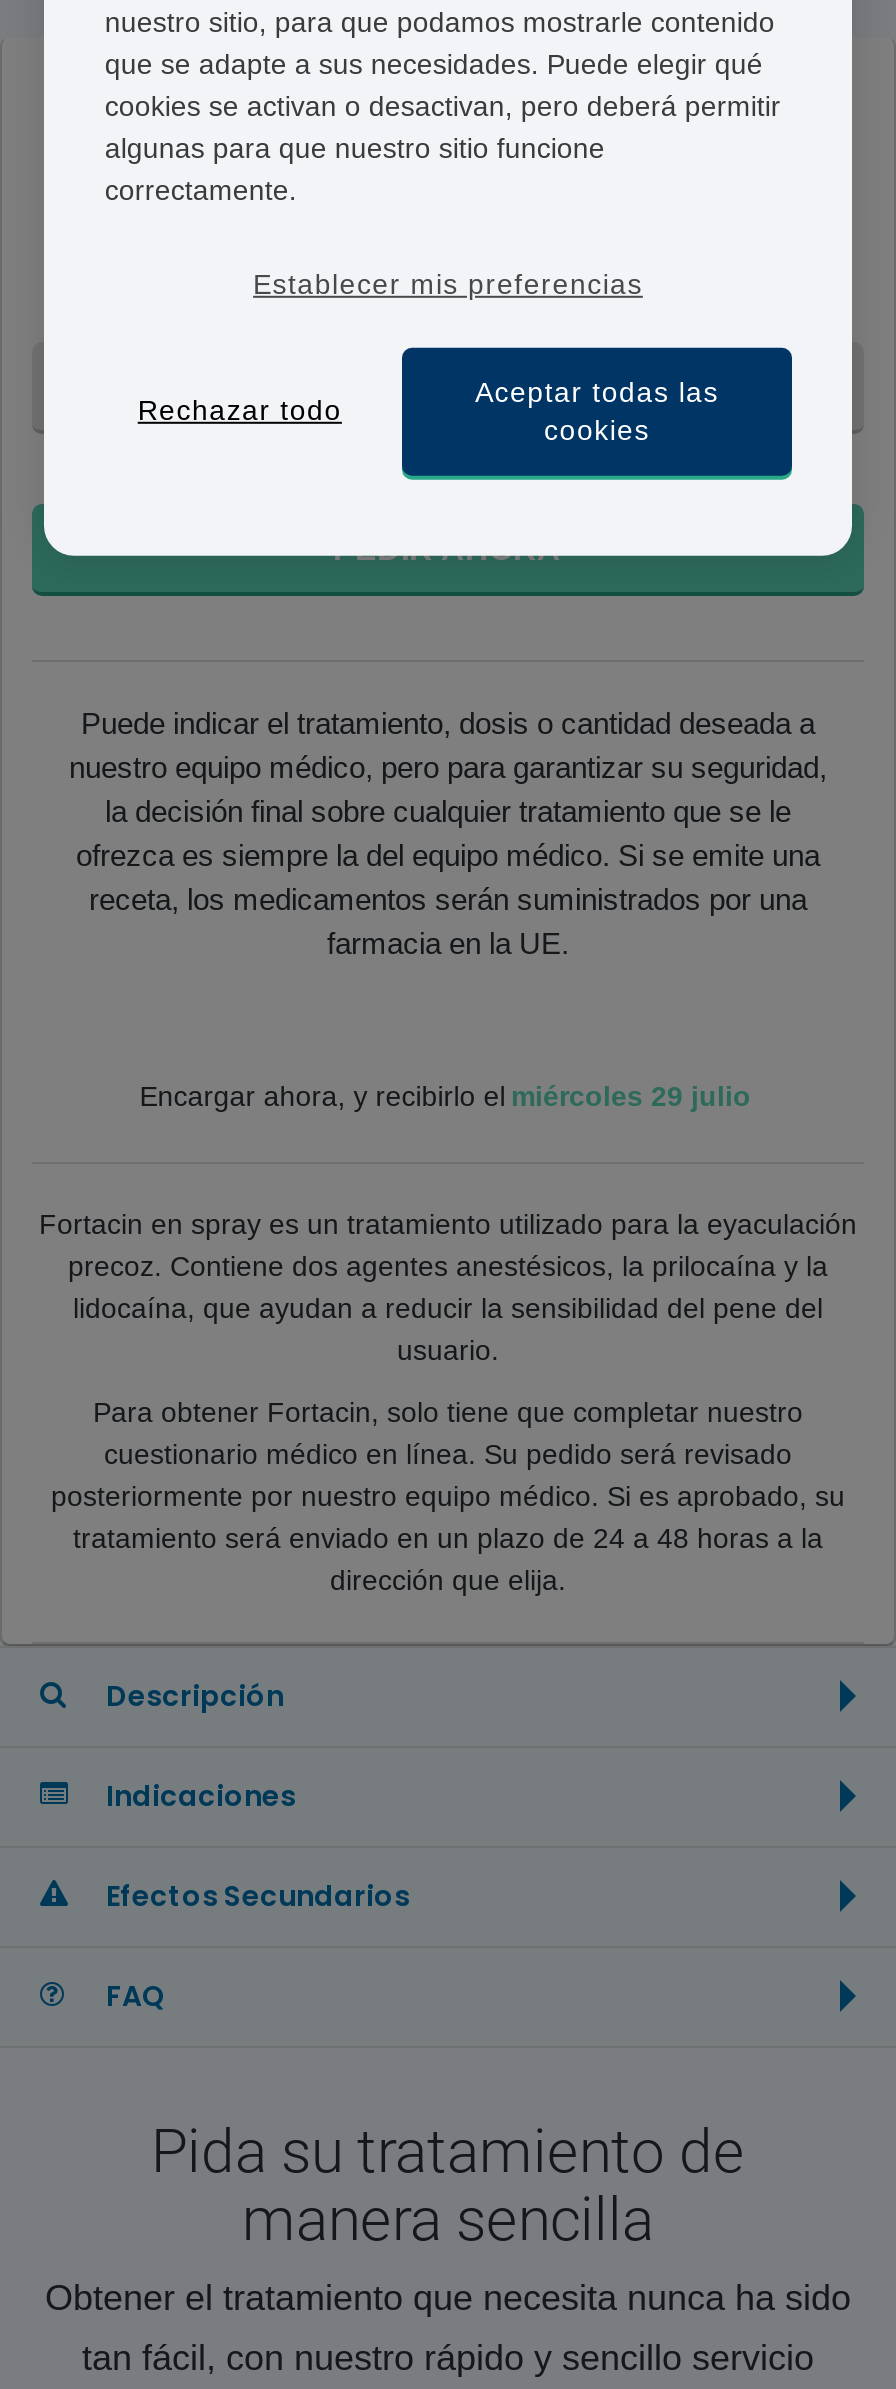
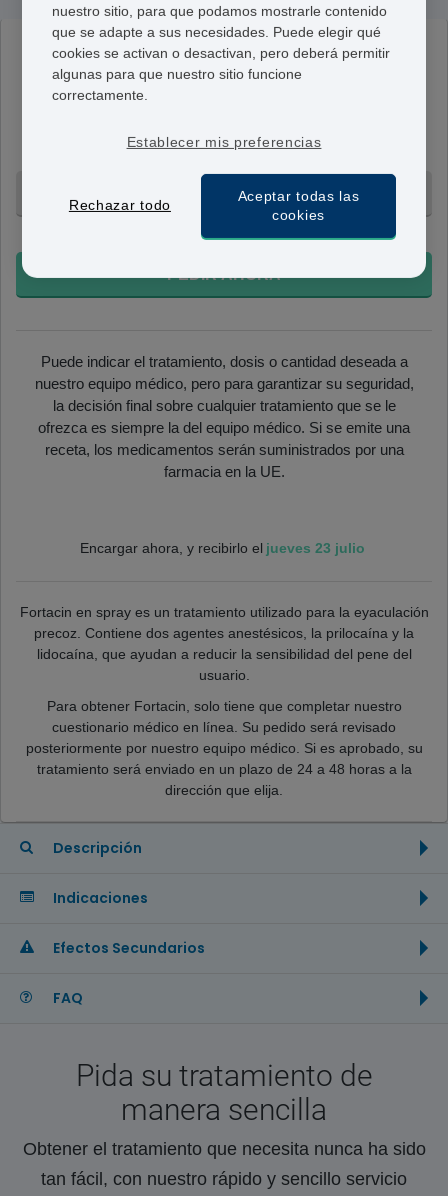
- Encargar ahora, y recibirlo el miércoles 29 julio
+ Encargar ahora, y recibirlo el jueves 23 julio
